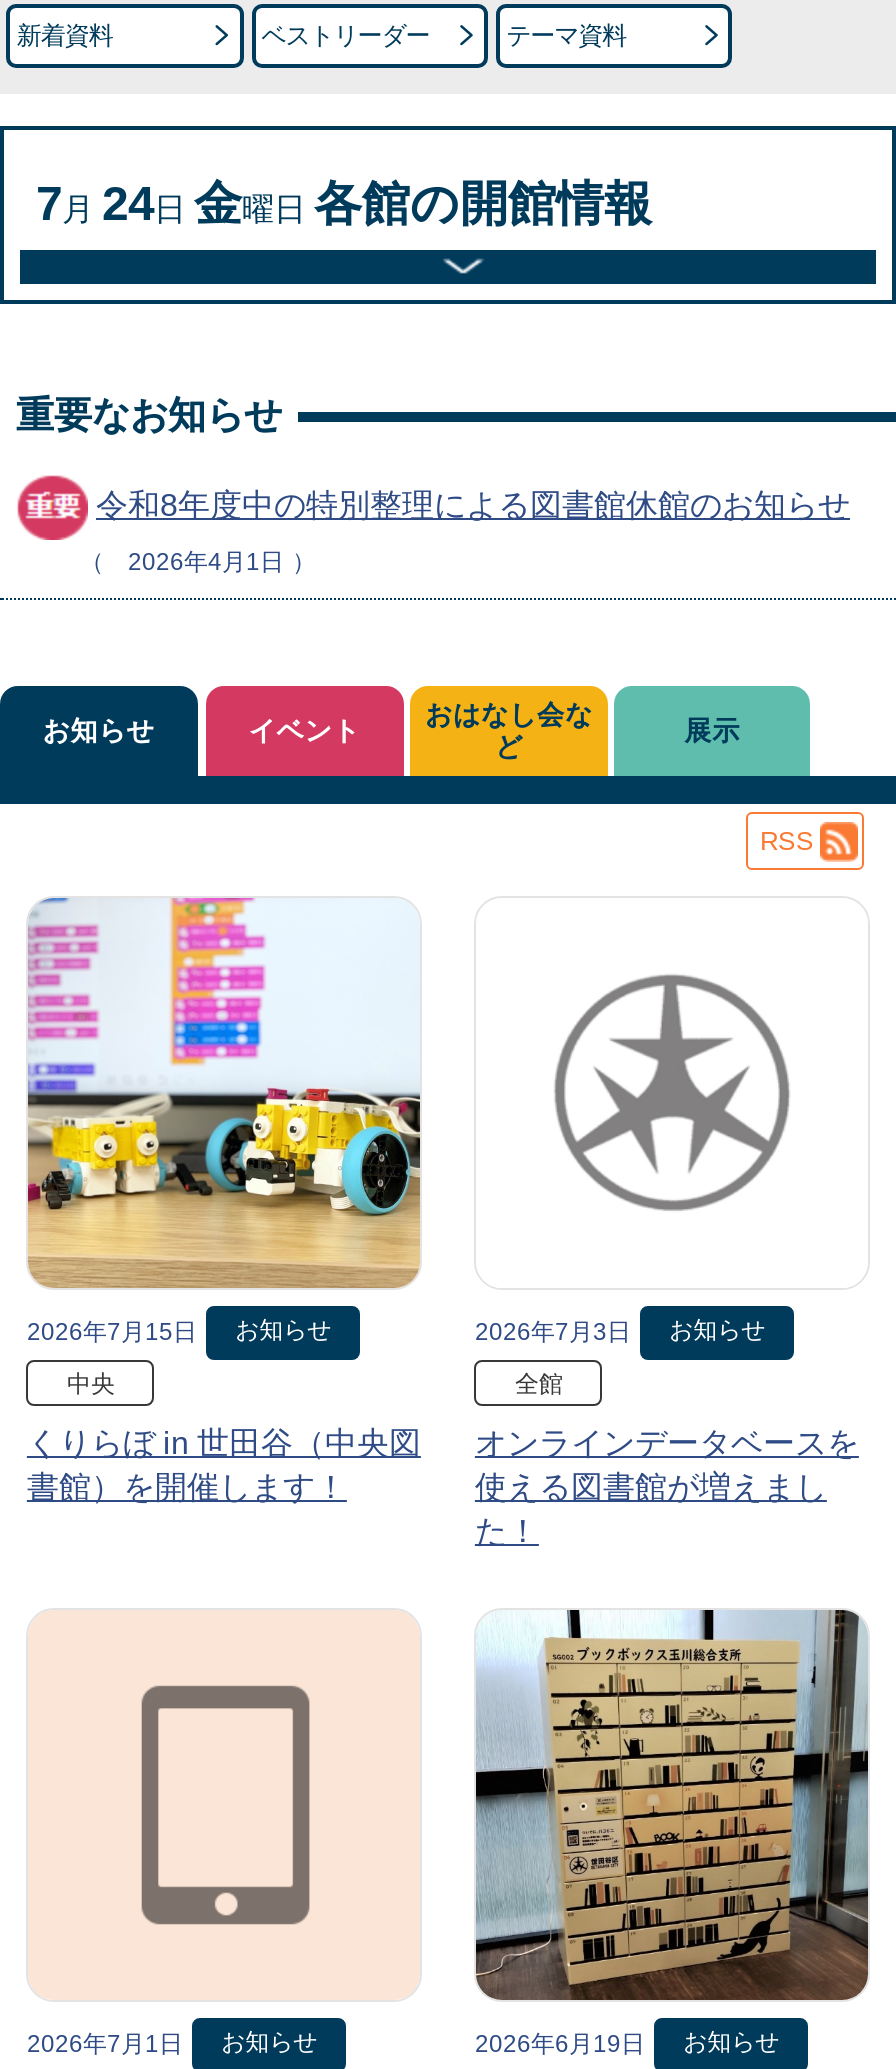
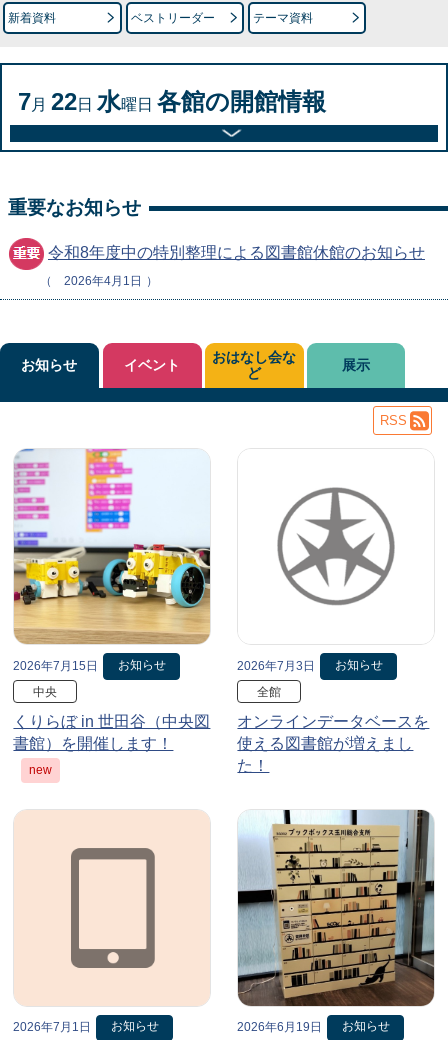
- 7月24日金曜日各館の開館情報
+ 7月22日水曜日各館の開館情報

+ new
